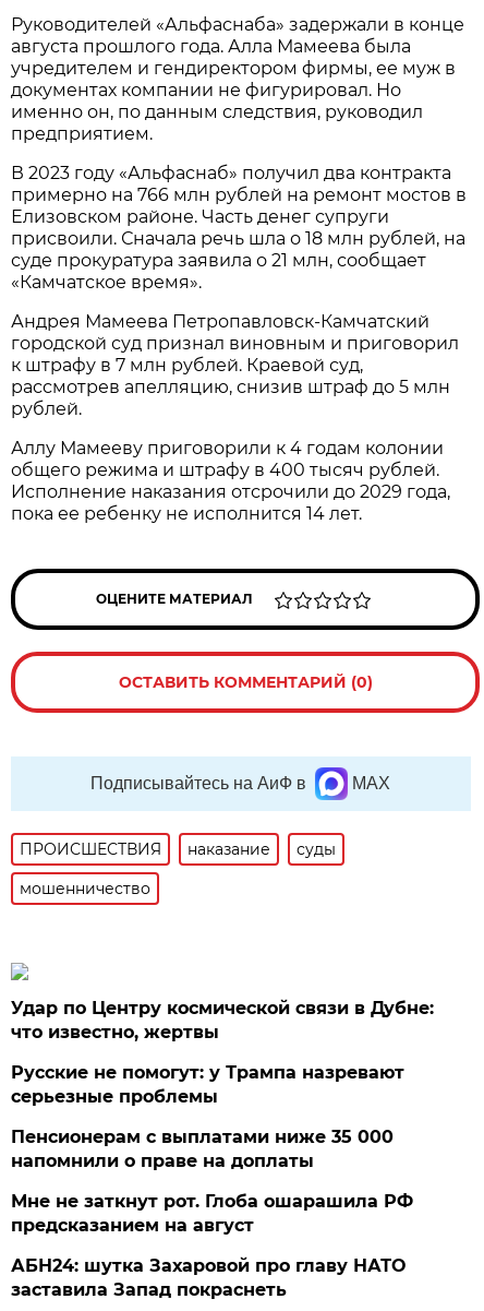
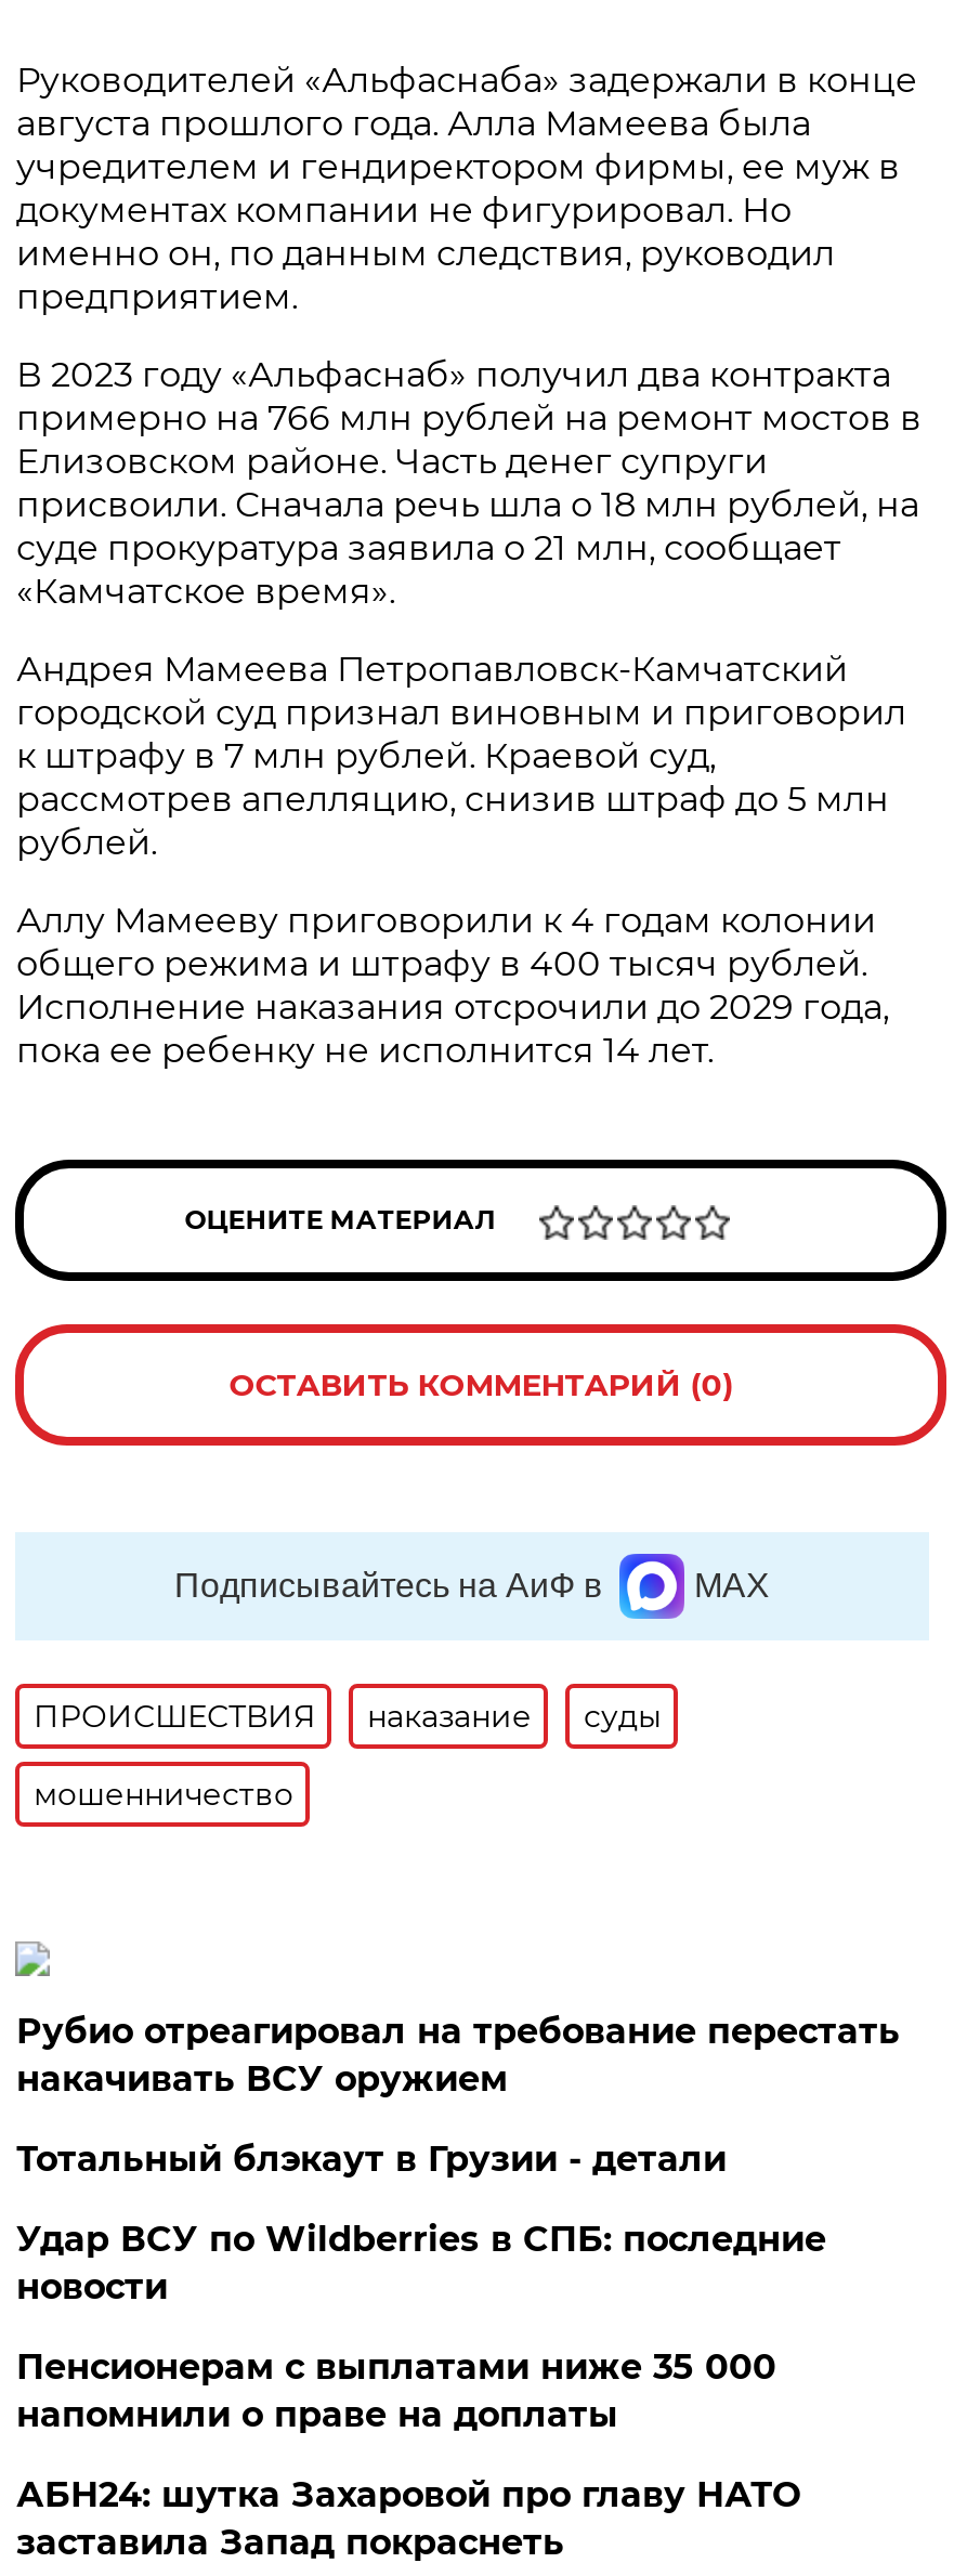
- Удар по Центру космической связи в Дубне:
- что известно, жертвы
- Русские не помогут: у Трампа назревают
- серьезные проблемы
+ Рубио отреагировал на требование перестать
+ накачивать ВСУ оружием
+ Тотальный блэкаут в Грузии - детали
+ Удар ВСУ по Wildberries в СПБ: последние
+ новости

moved down: Пенсионерам с выплатами ниже 35 000 | напомнили о праве на доплаты

- Мне не заткнут рот. Глоба ошарашила РФ
- предсказанием на август
